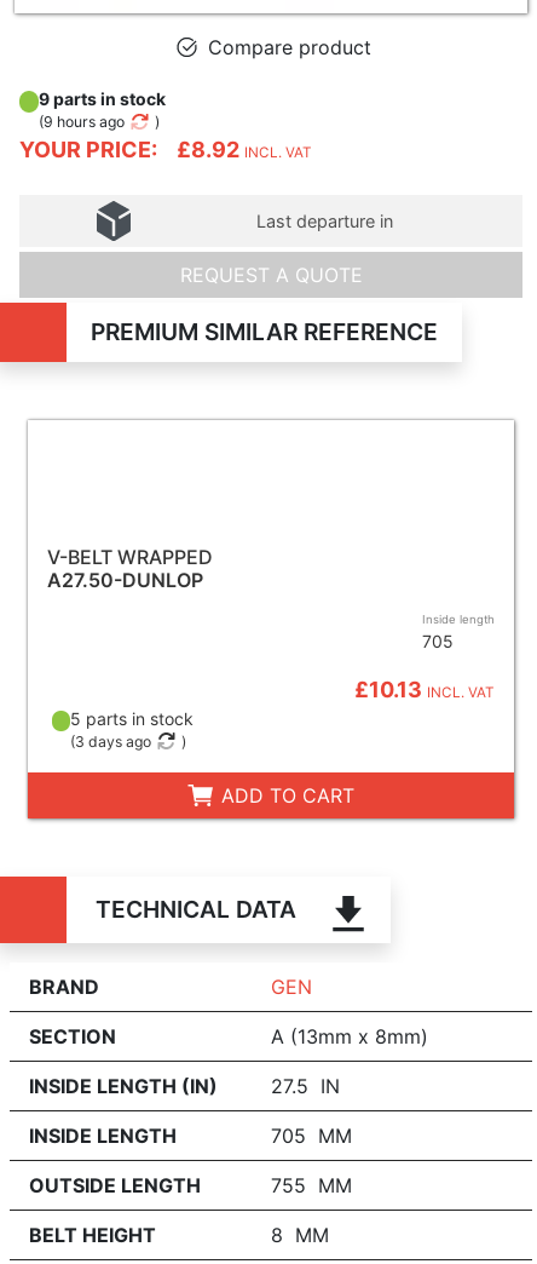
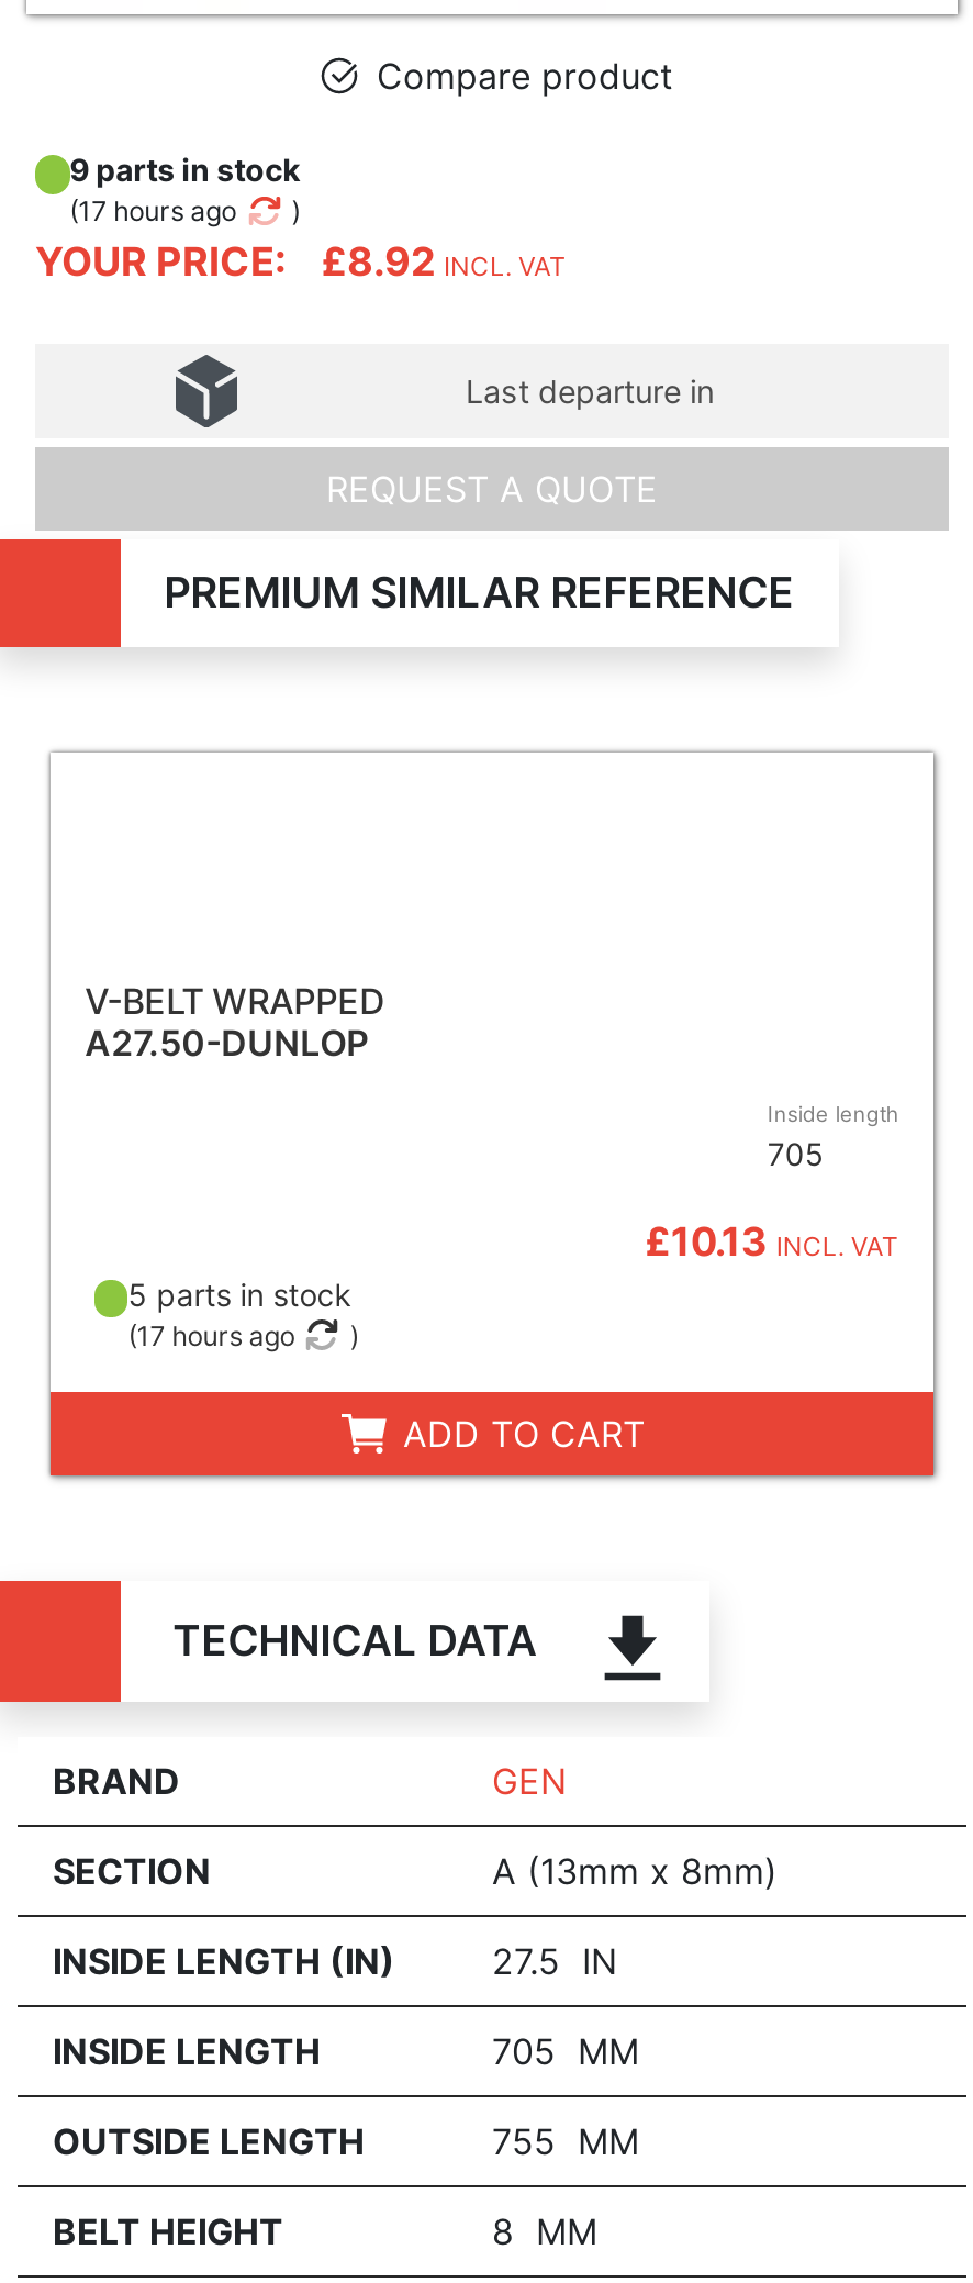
- (9 hours ago
+ (17 hours ago

- (3 days ago
+ (17 hours ago
